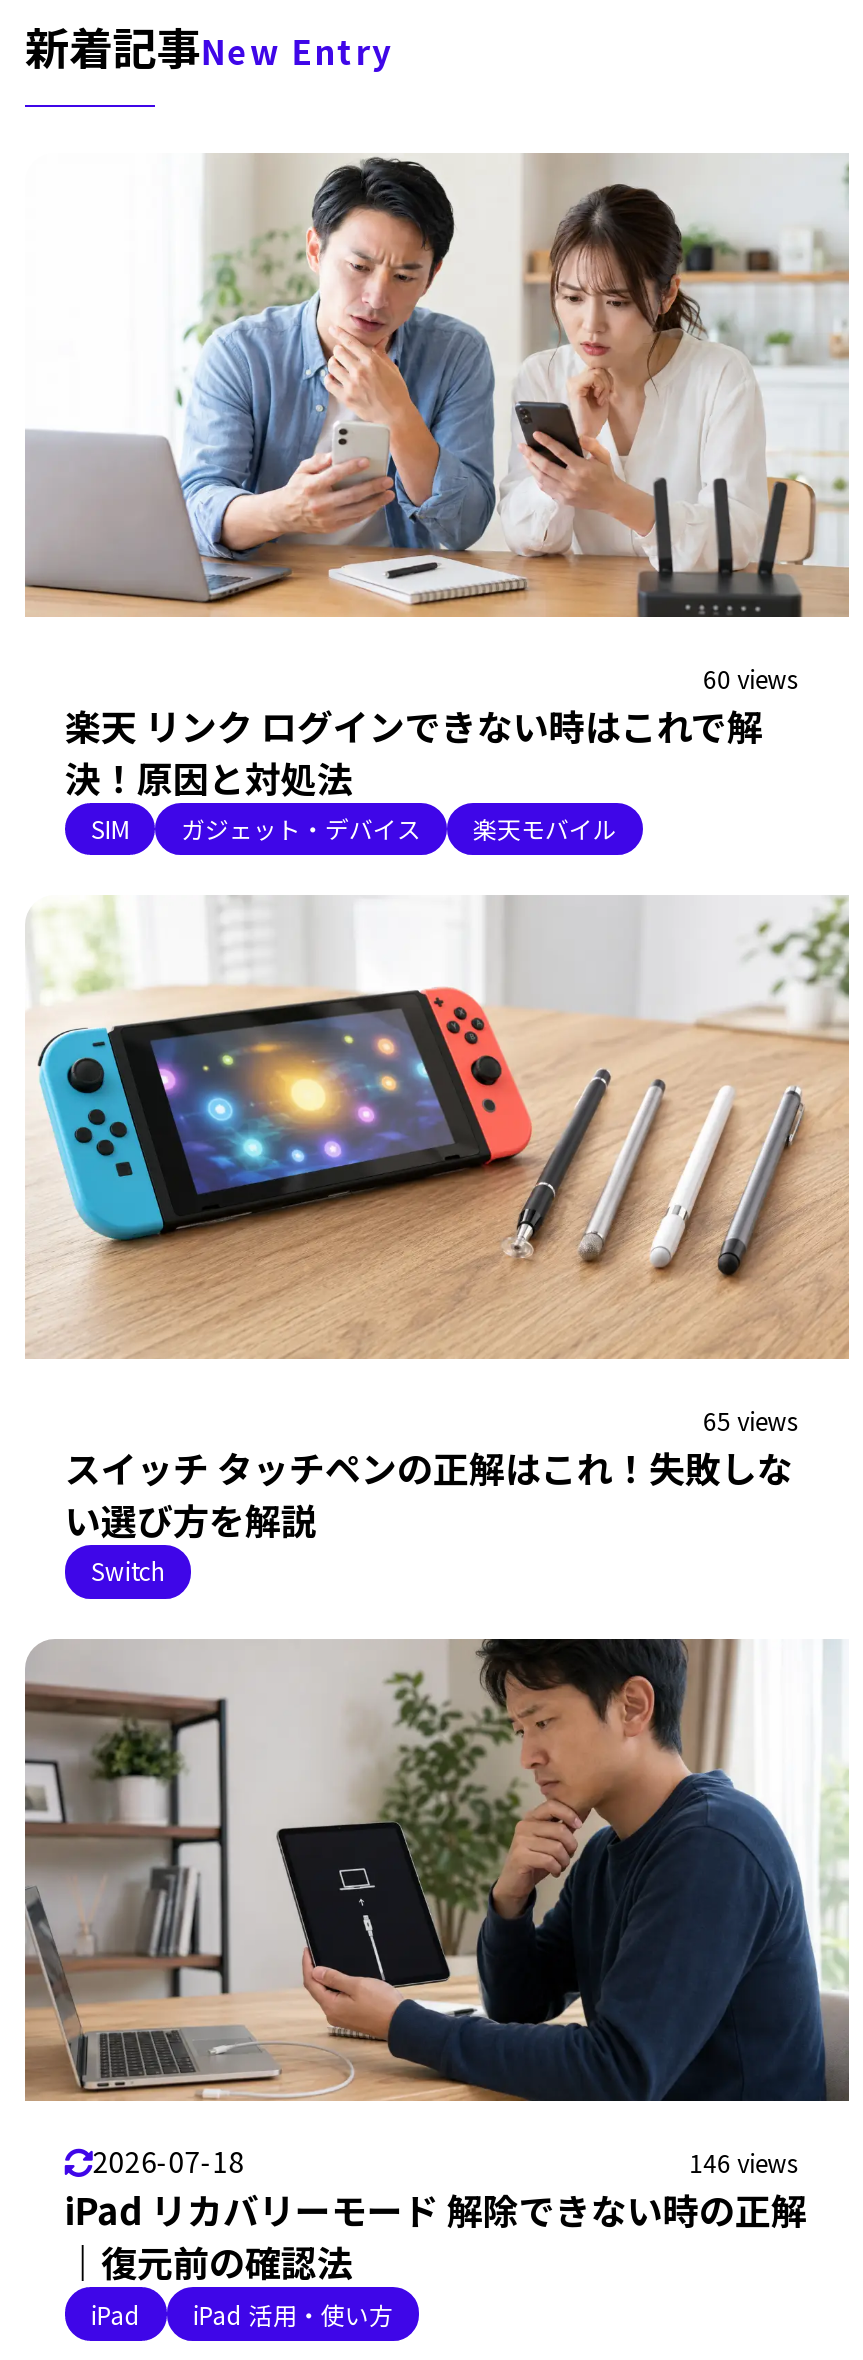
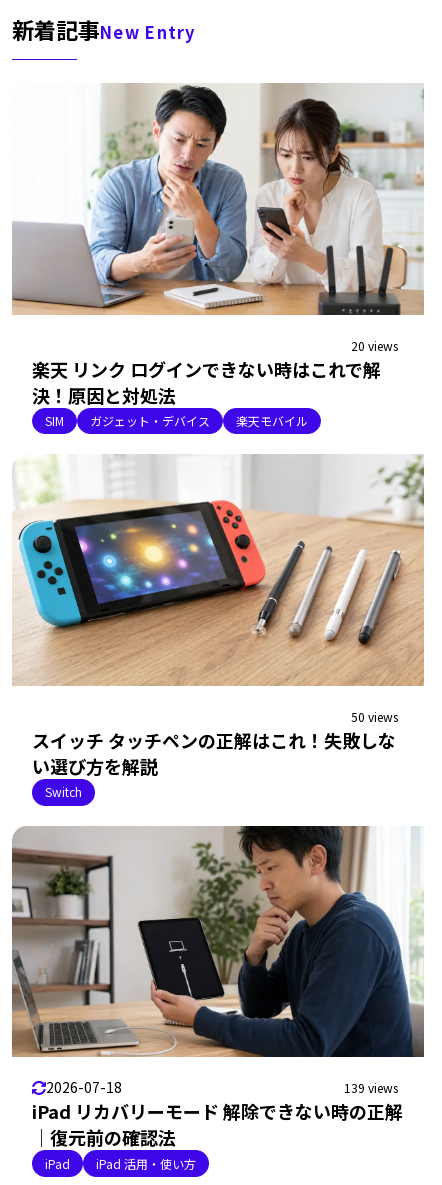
- 60 views
+ 20 views

- 65 views
+ 50 views

- 146 views
+ 139 views
